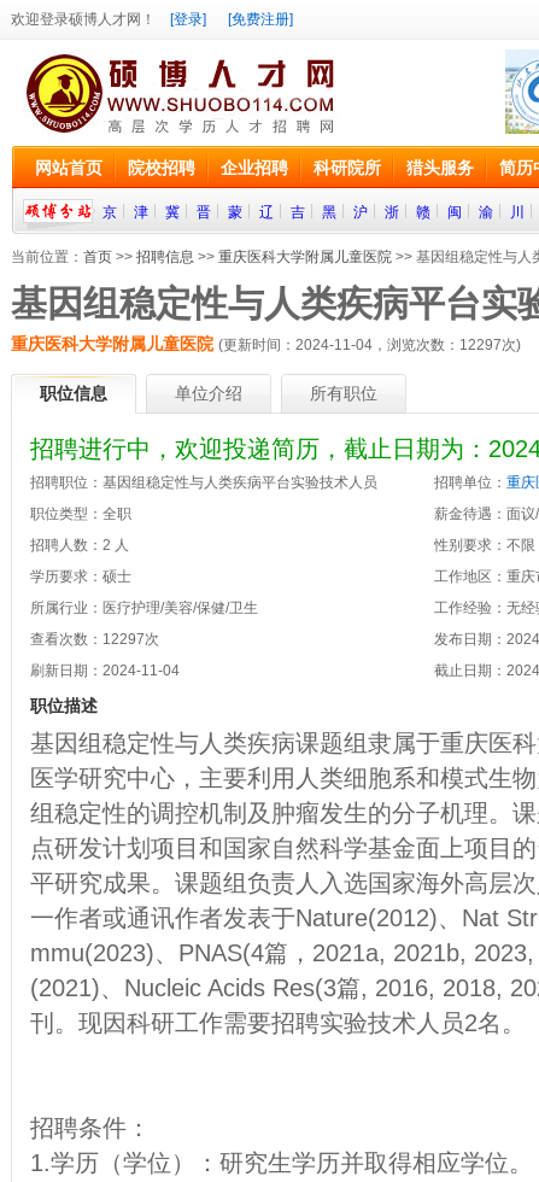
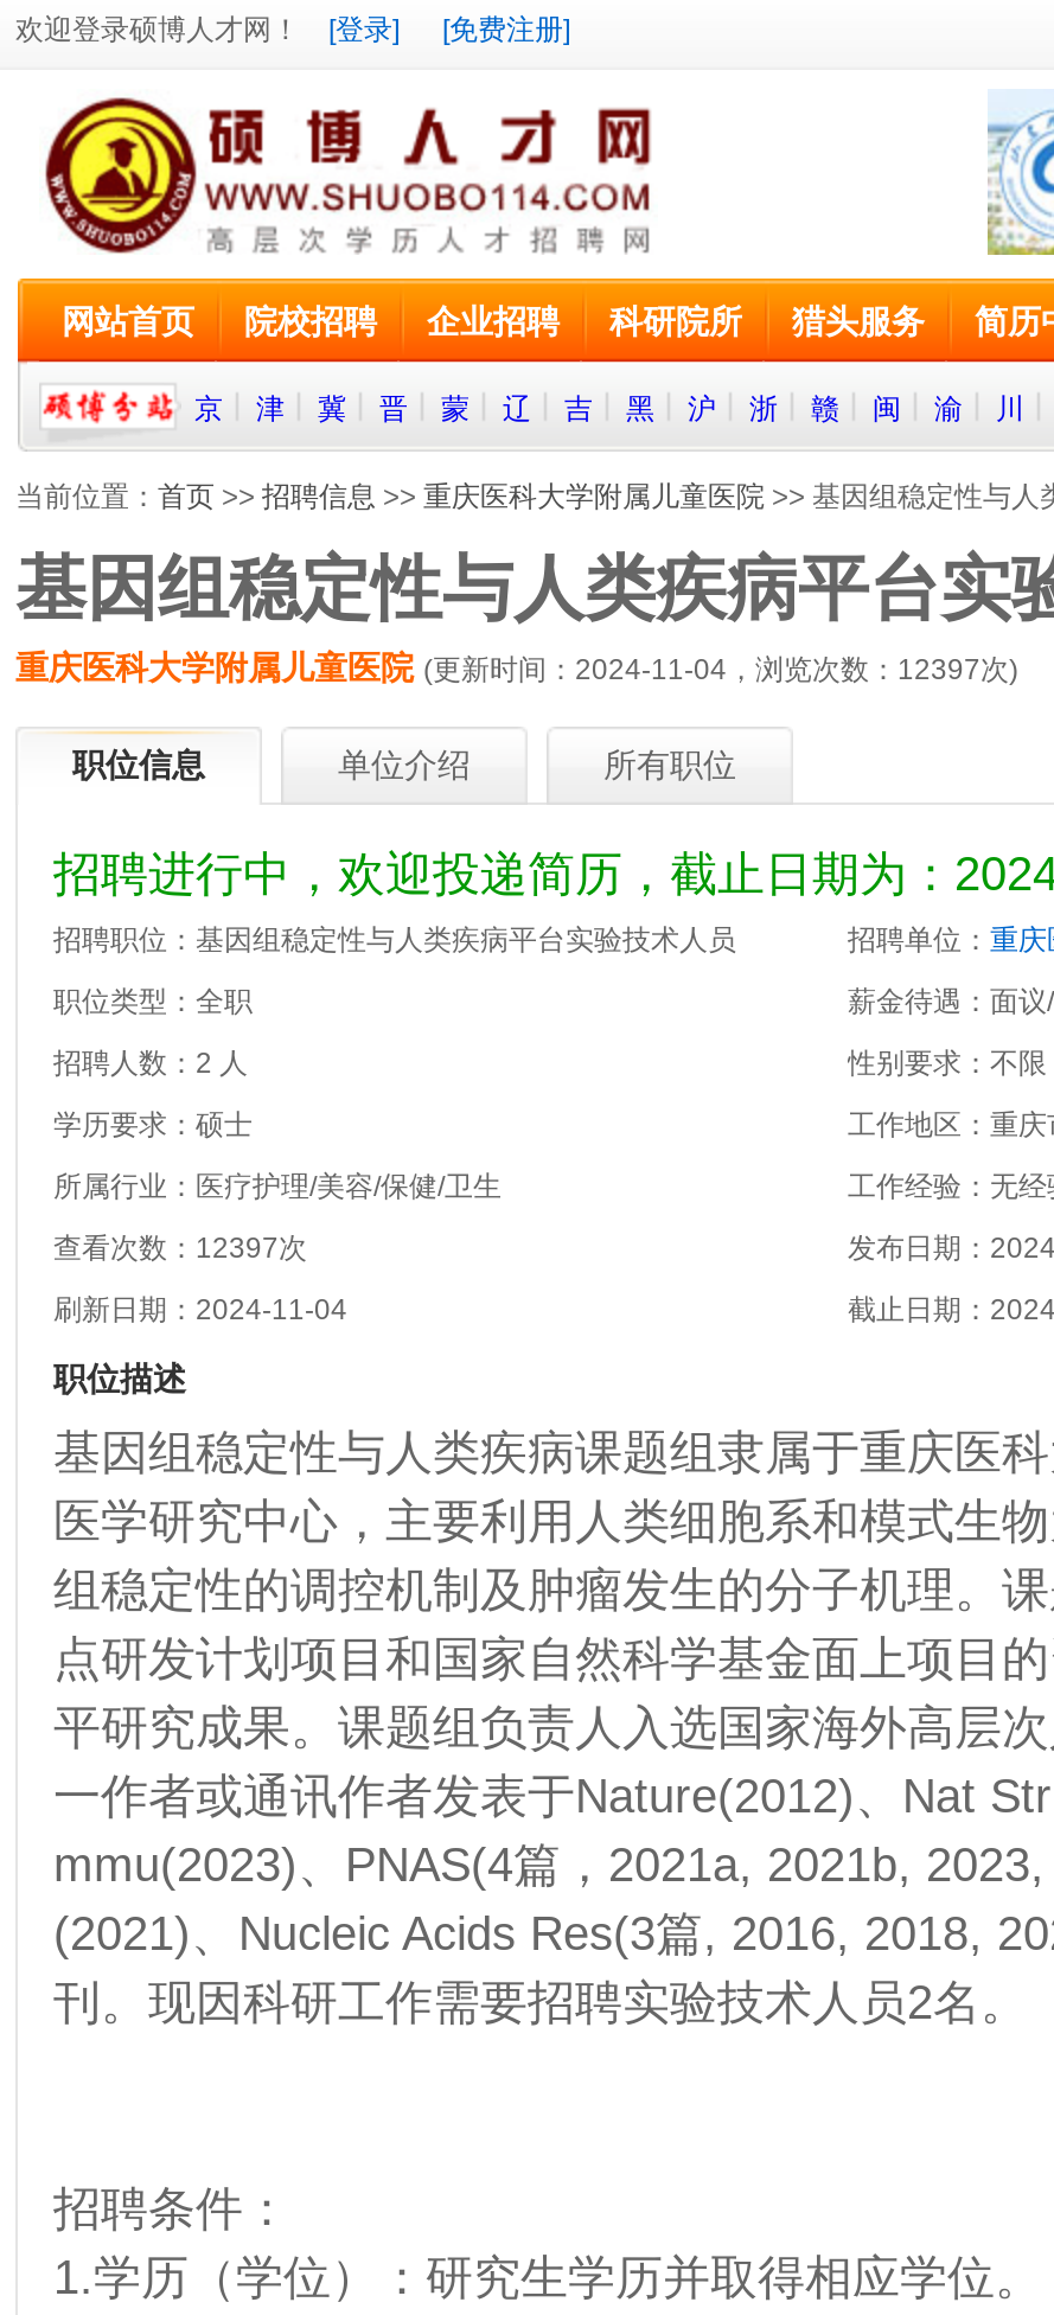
- 重庆医科大学附属儿童医院 (更新时间：2024-11-04，浏览次数：12297次)
+ 重庆医科大学附属儿童医院 (更新时间：2024-11-04，浏览次数：12397次)

- 查看次数：12297次
+ 查看次数：12397次
